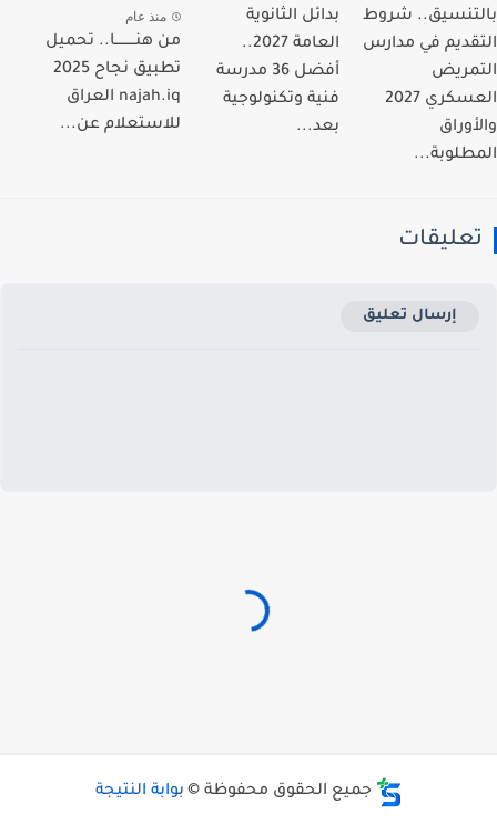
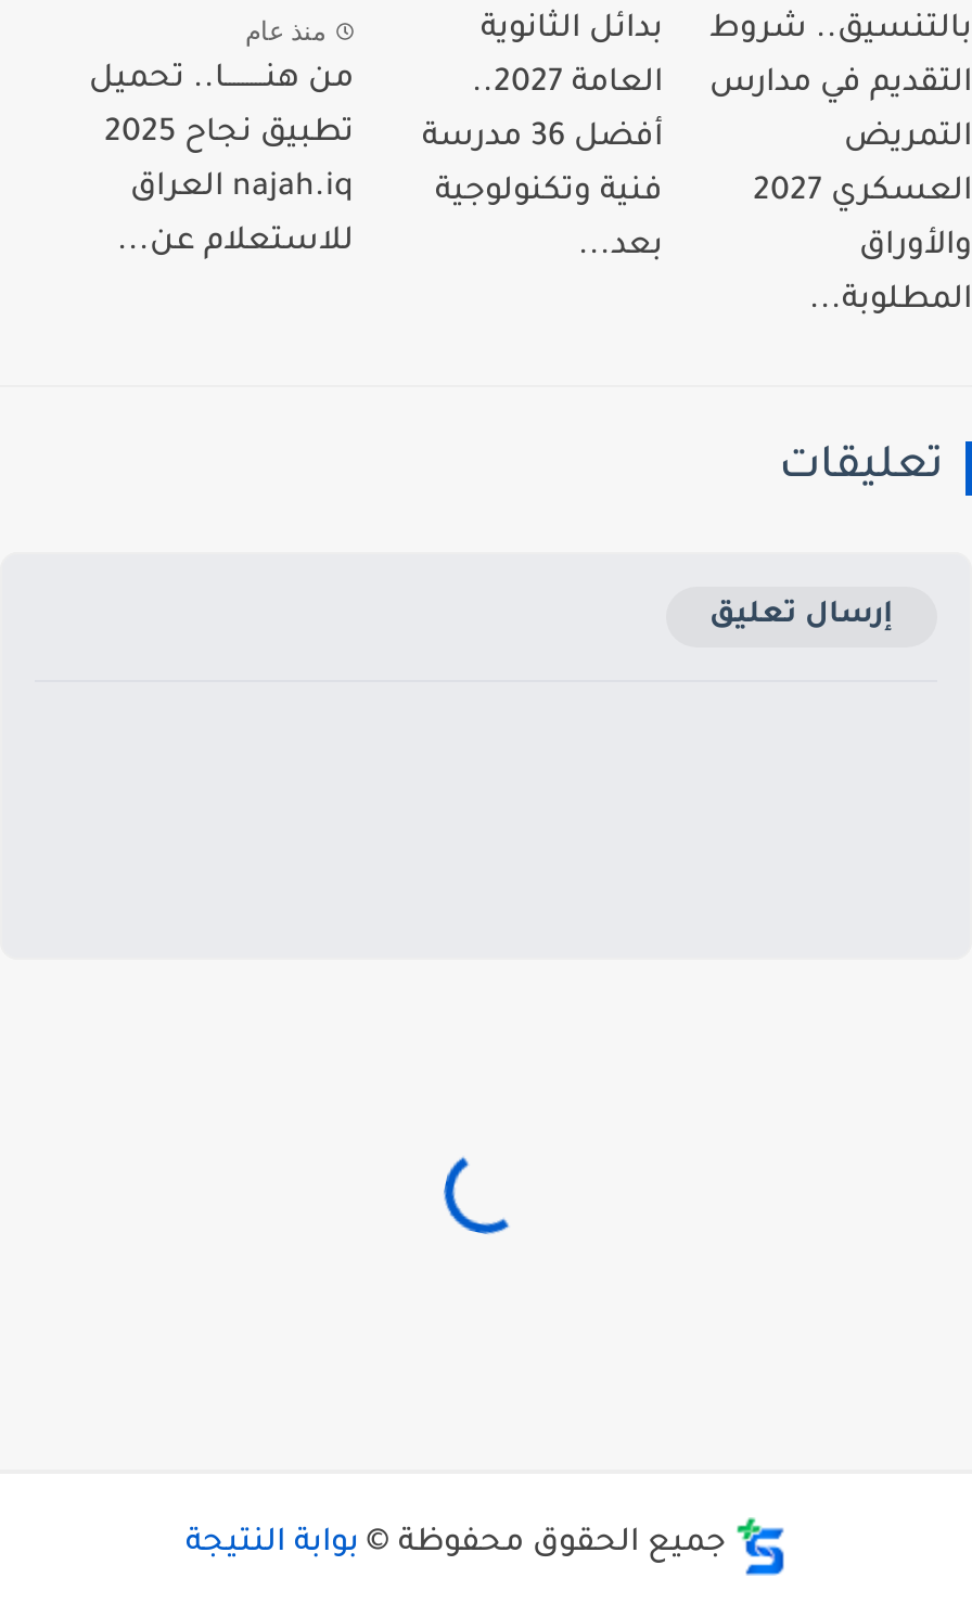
- [image]
+ [image]
